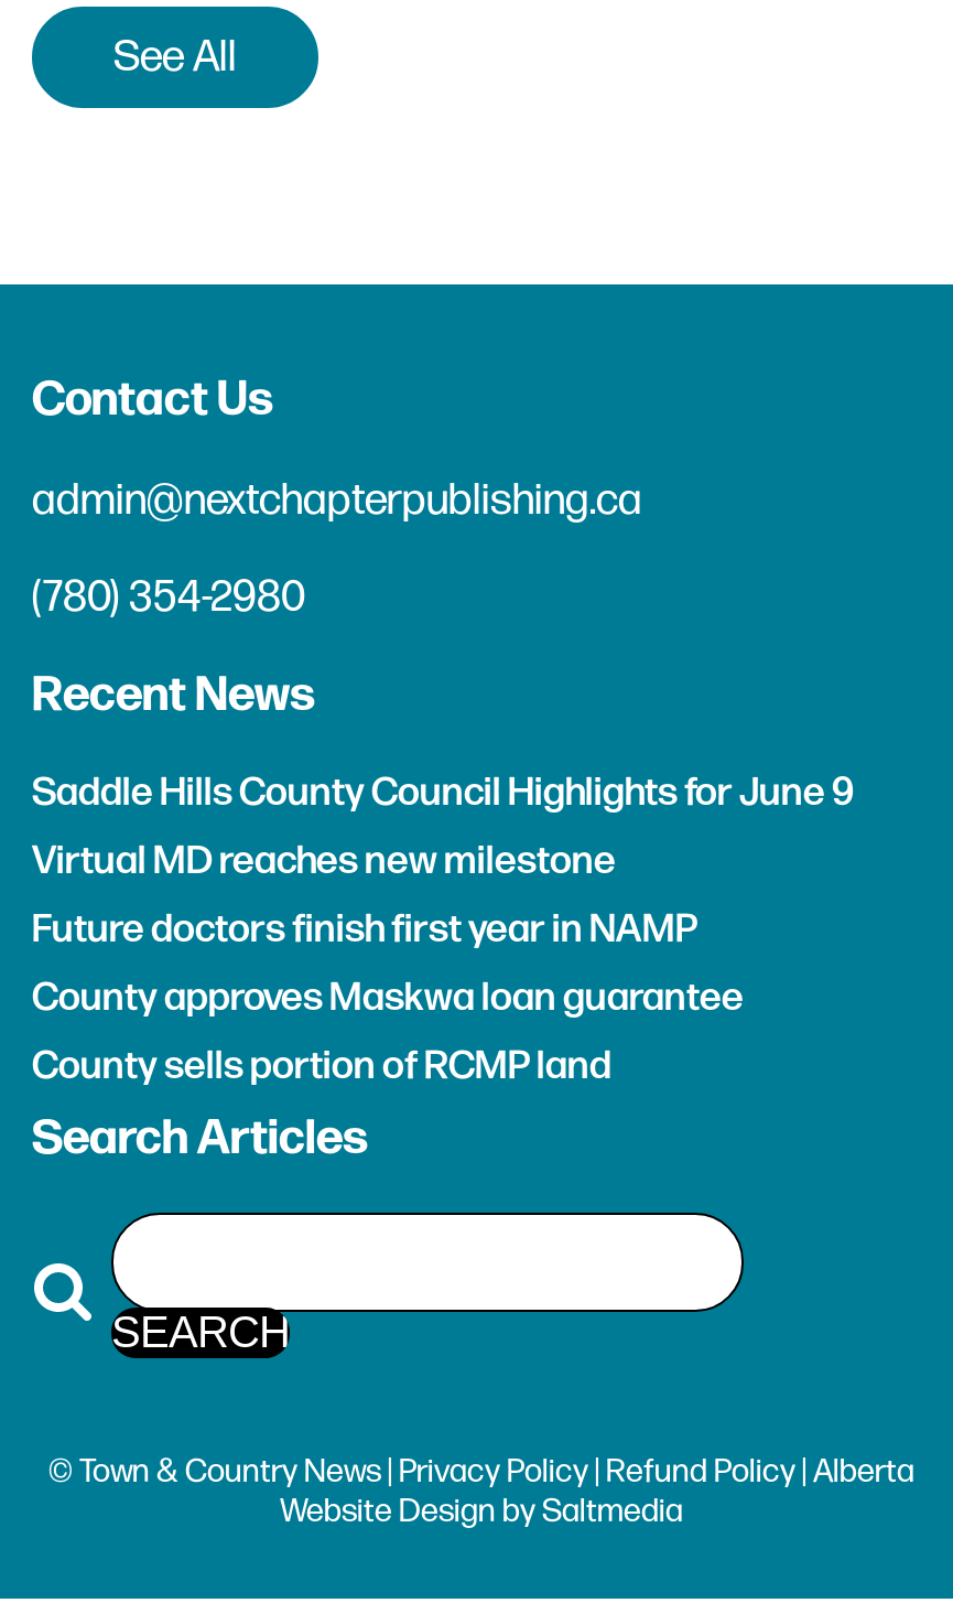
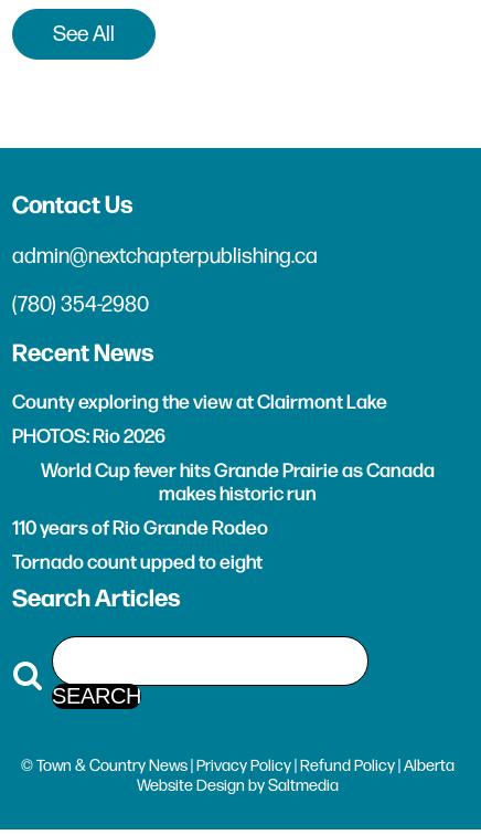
- Saddle Hills County Council Highlights for June 9
+ County exploring the view at Clairmont Lake

- Virtual MD reaches new milestone
+ PHOTOS: Rio 2026

- Future doctors finish first year in NAMP
+ World Cup fever hits Grande Prairie as Canada
+ makes historic run

- County approves Maskwa loan guarantee
+ 110 years of Rio Grande Rodeo

- County sells portion of RCMP land
+ Tornado count upped to eight
